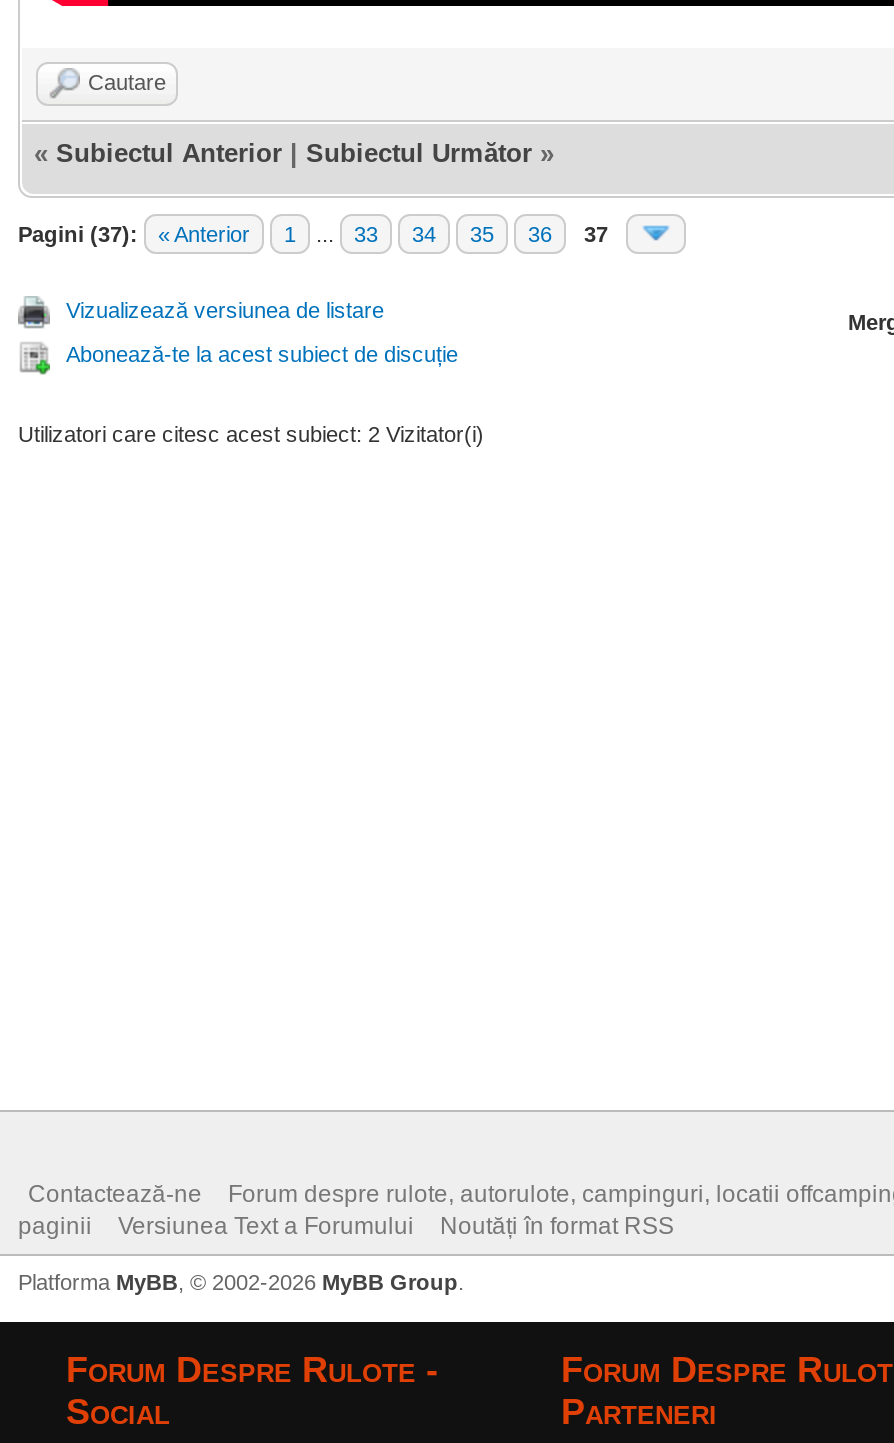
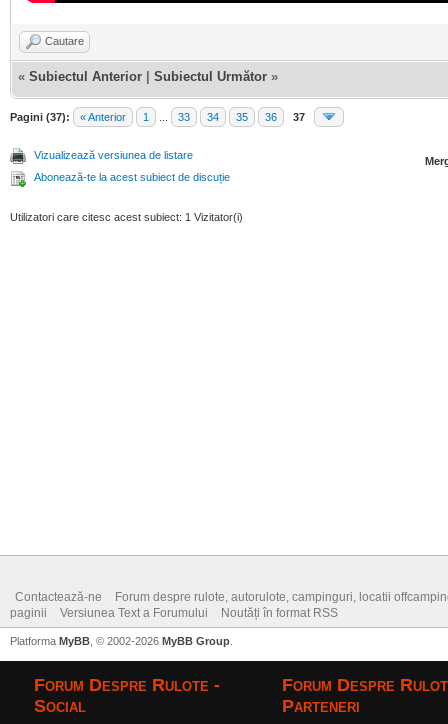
- Utilizatori care citesc acest subiect: 2 Vizitator(i)
+ Utilizatori care citesc acest subiect: 1 Vizitator(i)
